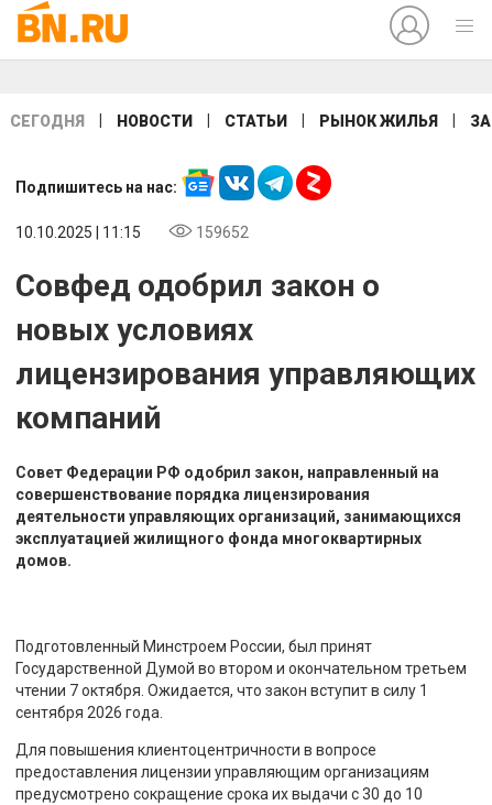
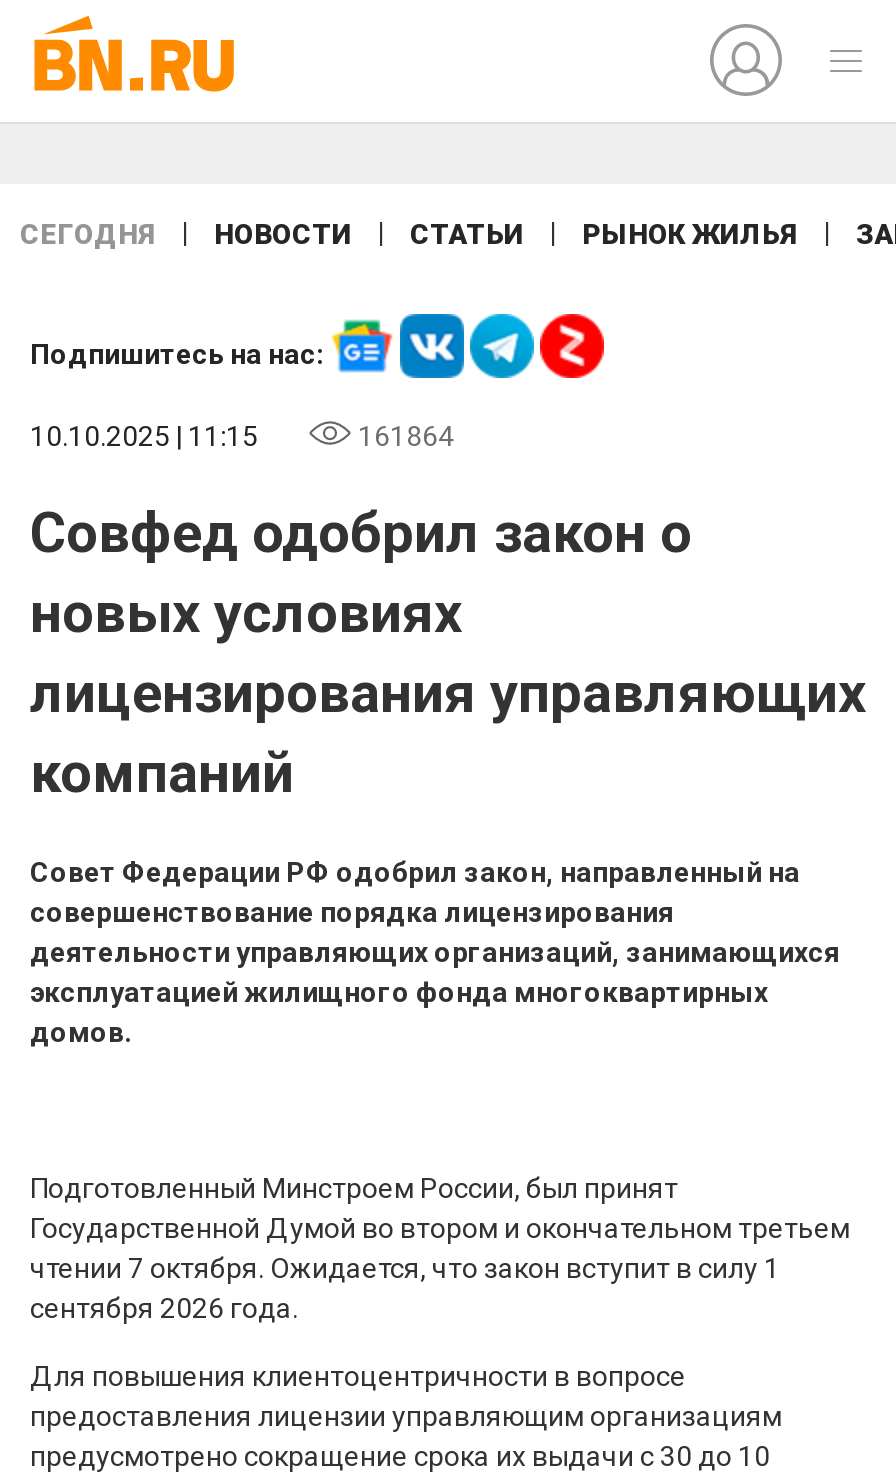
- 159652
+ 161864
